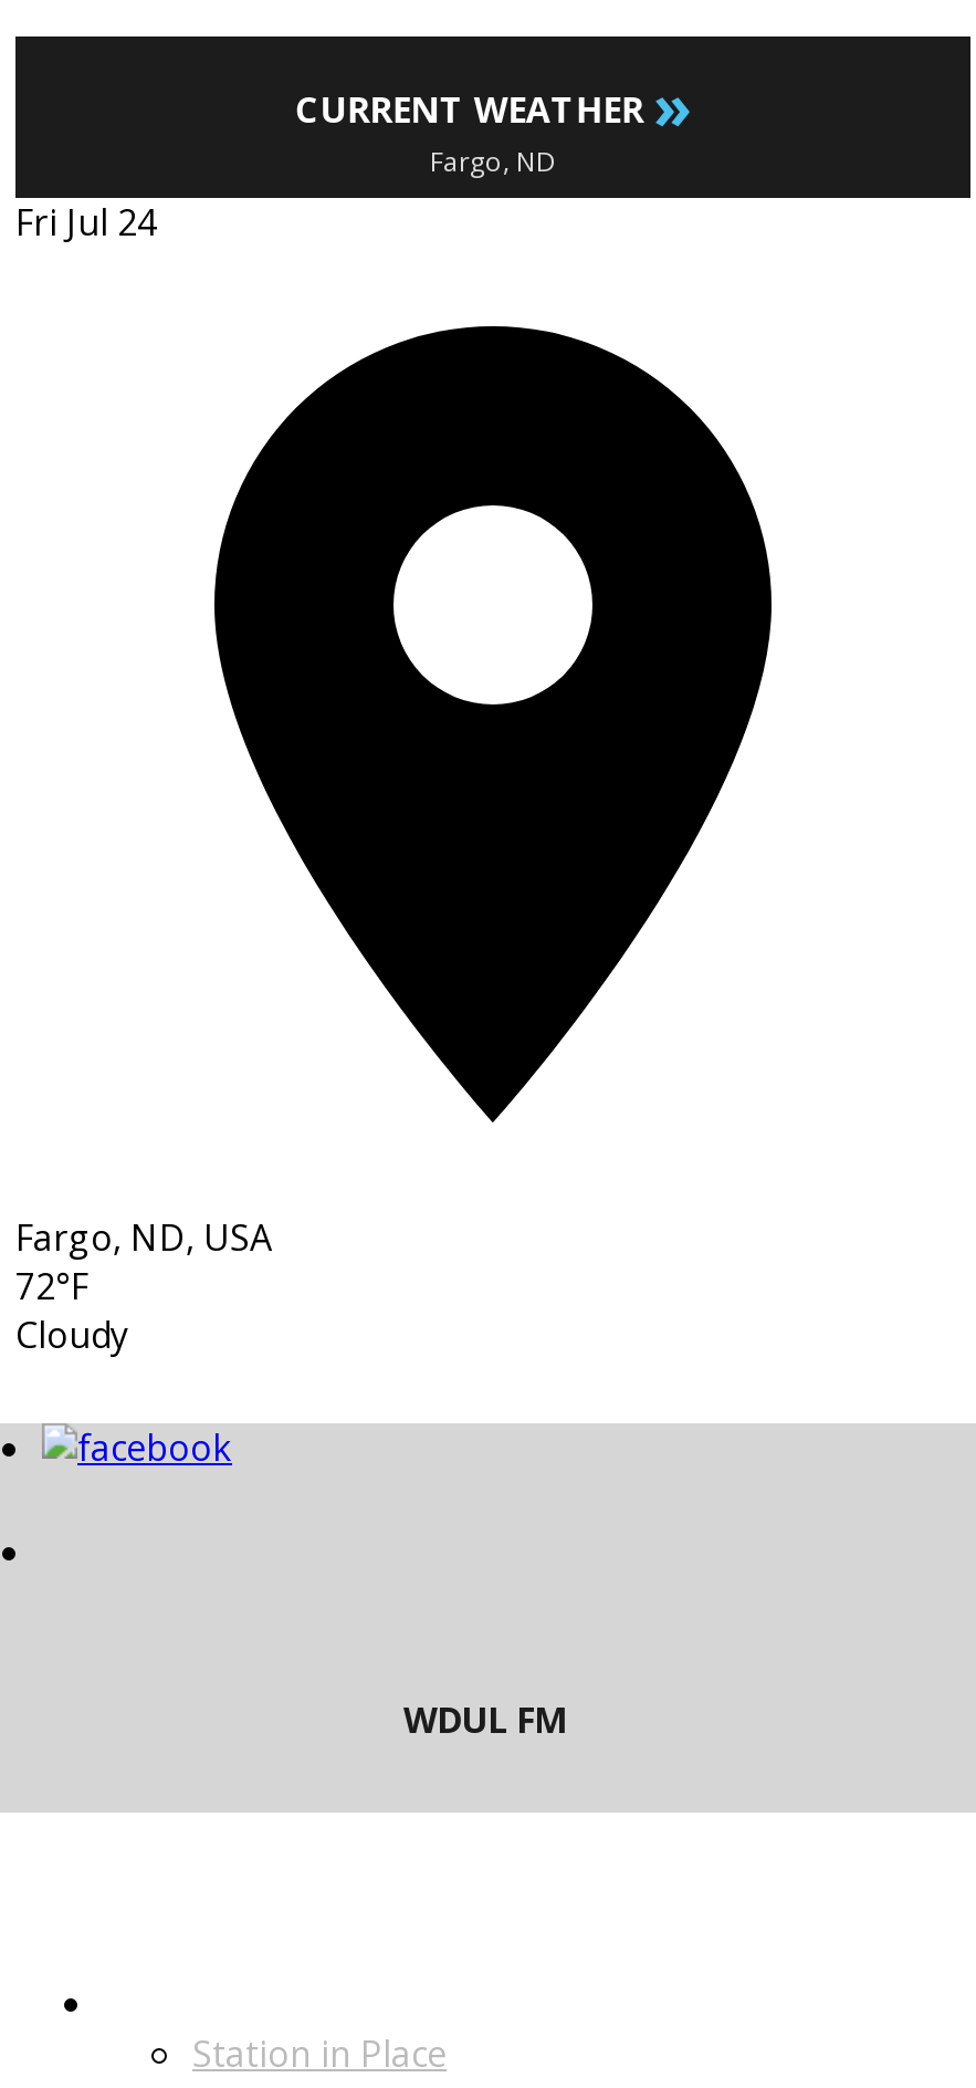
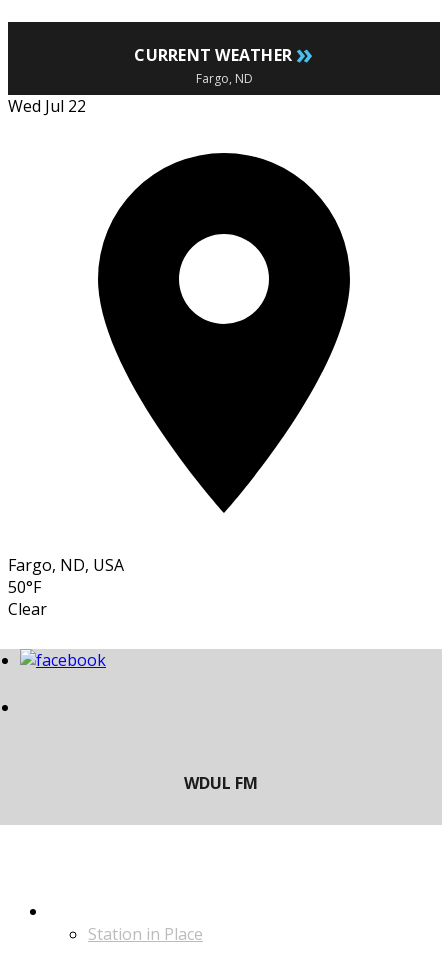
- Fri Jul 24
+ Wed Jul 22

- 72°F
- Cloudy
+ 50°F
+ Clear
